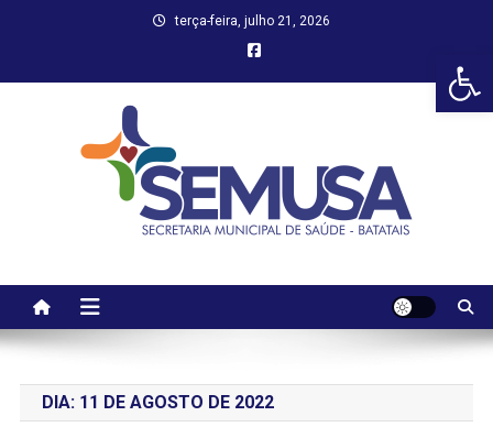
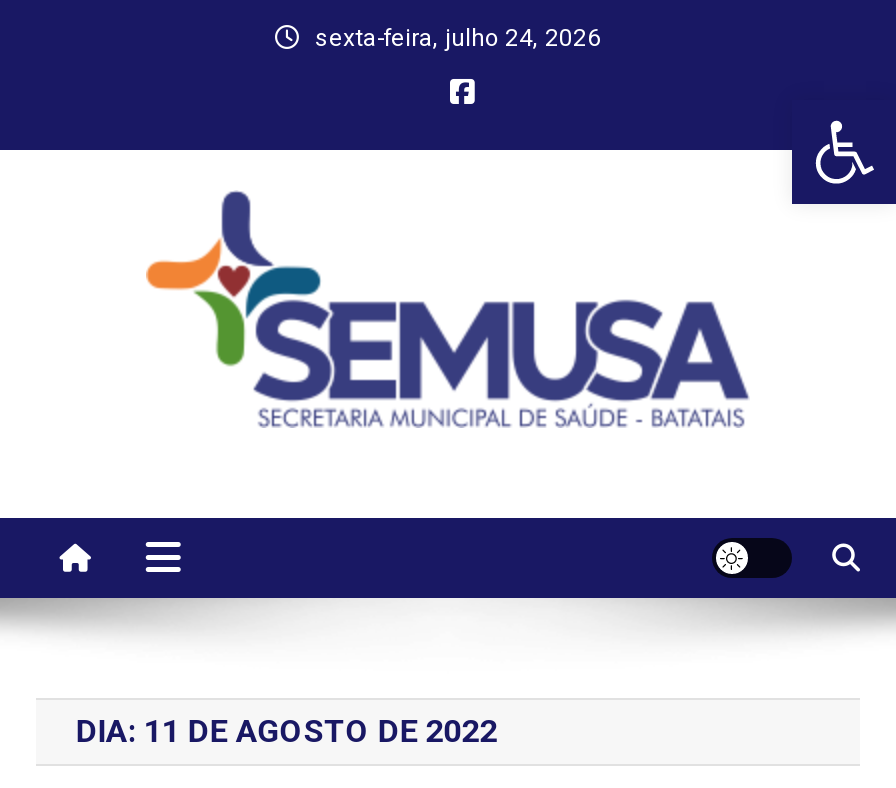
- terça-feira, julho 21, 2026
+ sexta-feira, julho 24, 2026
